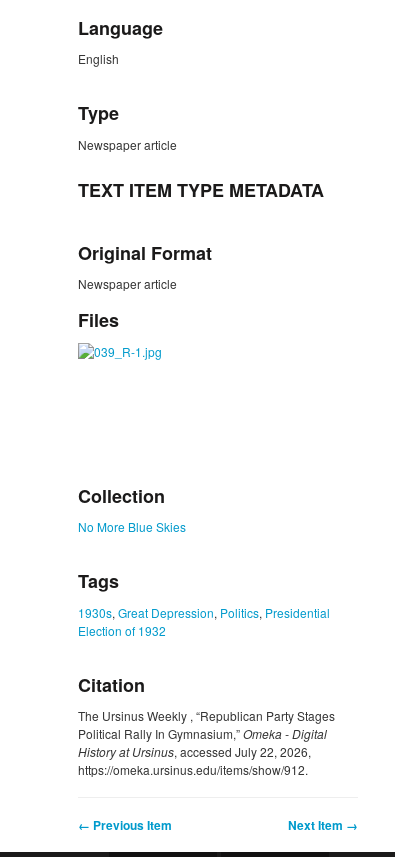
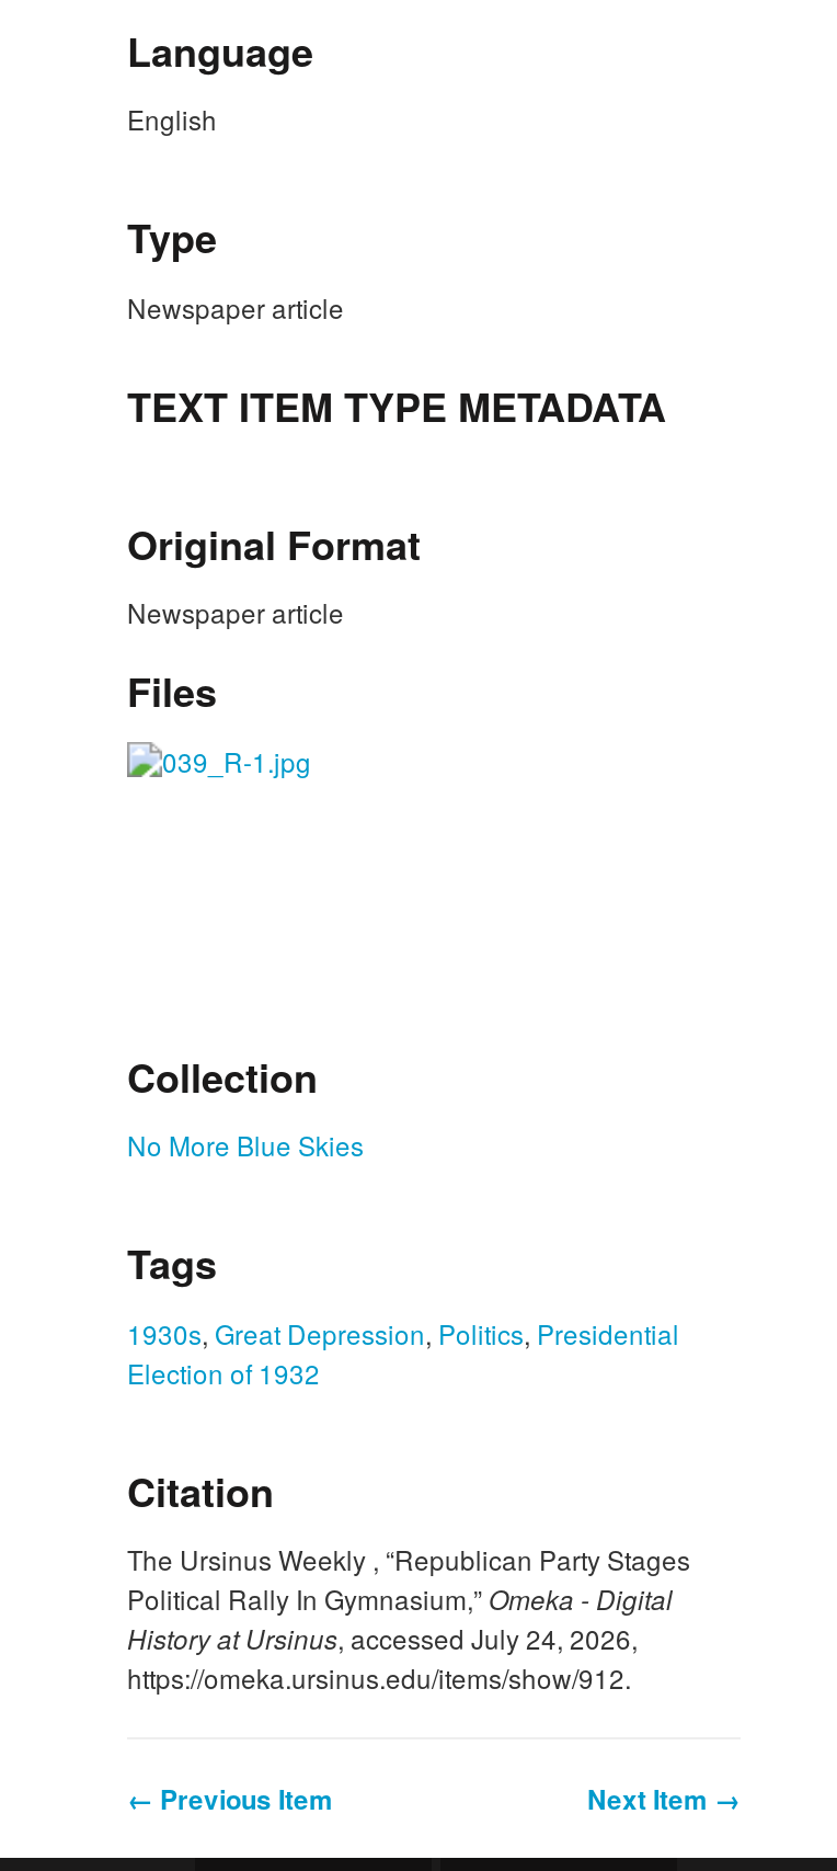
- History at Ursinus, accessed July 22, 2026,
+ History at Ursinus, accessed July 24, 2026,
